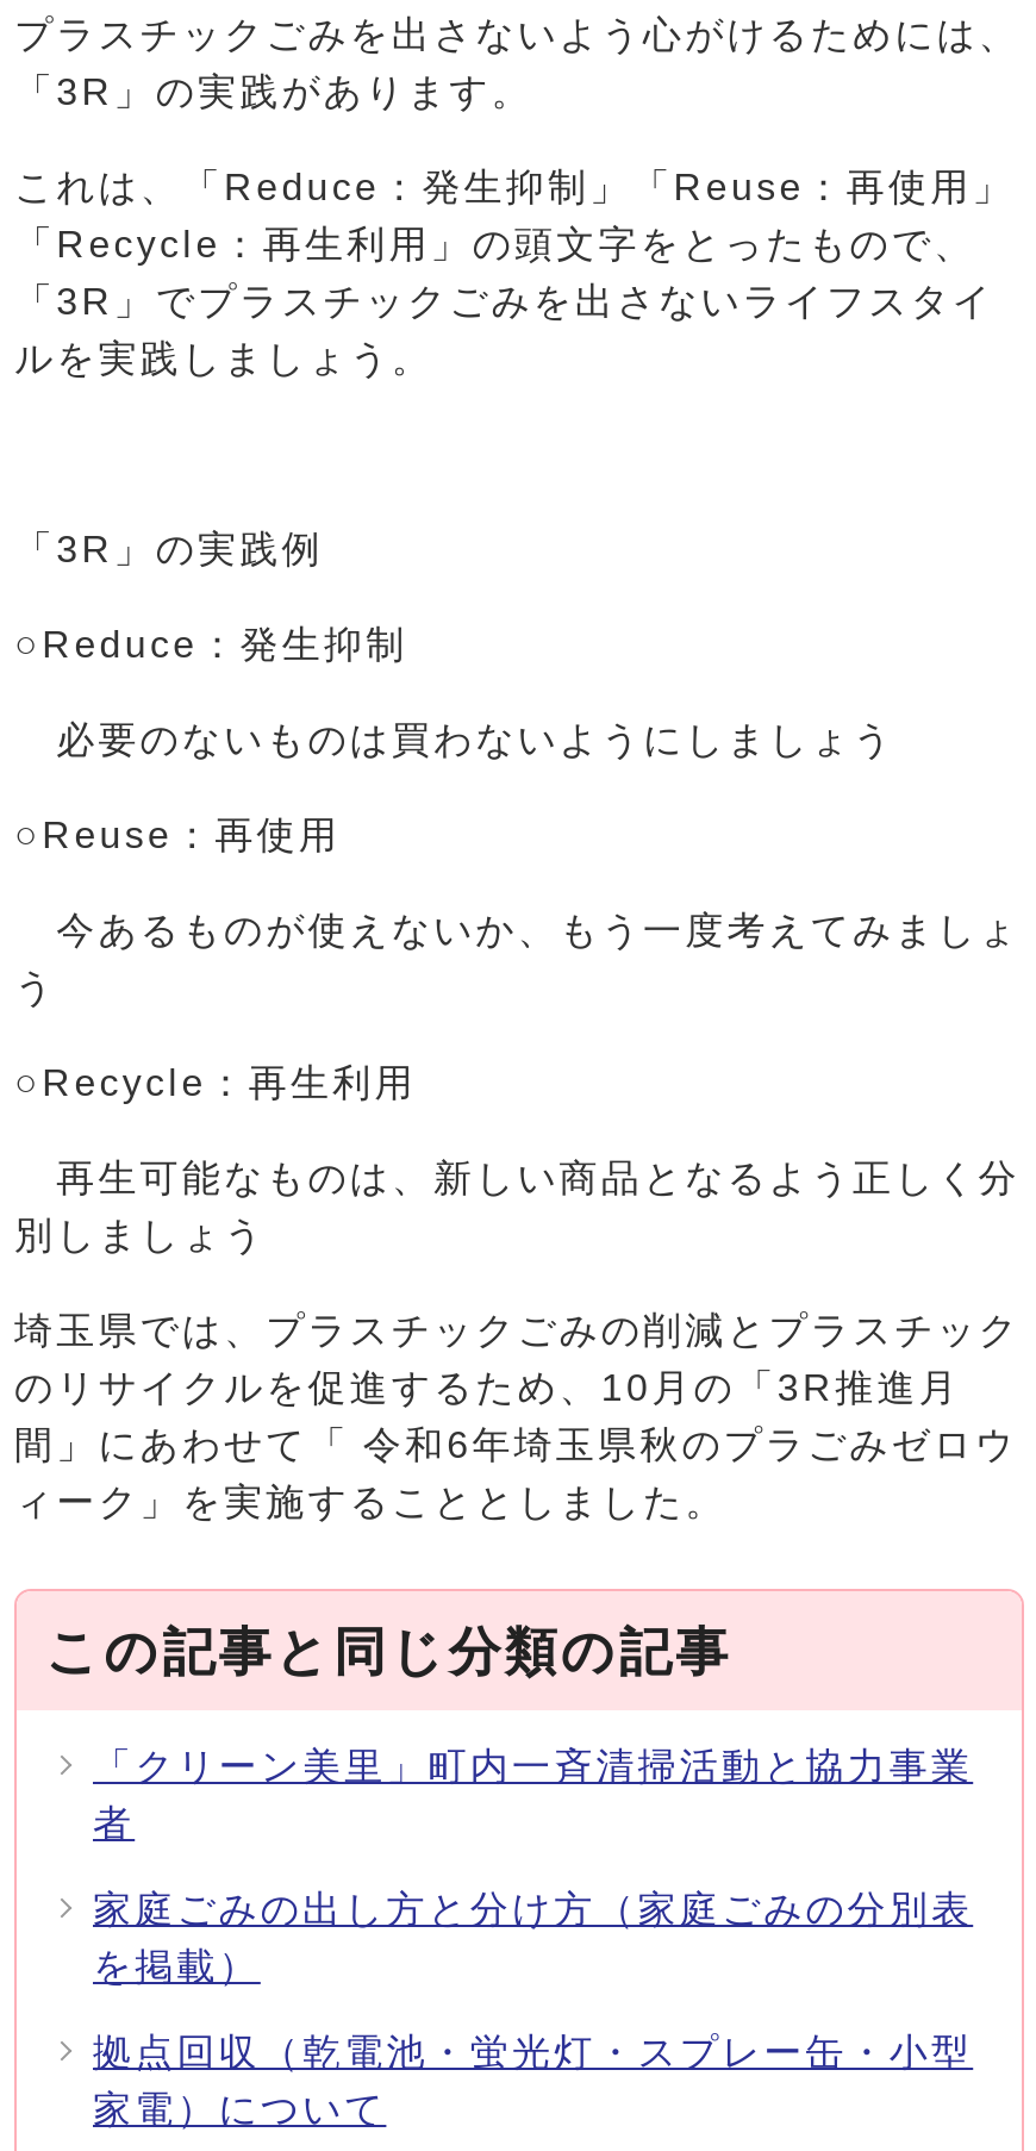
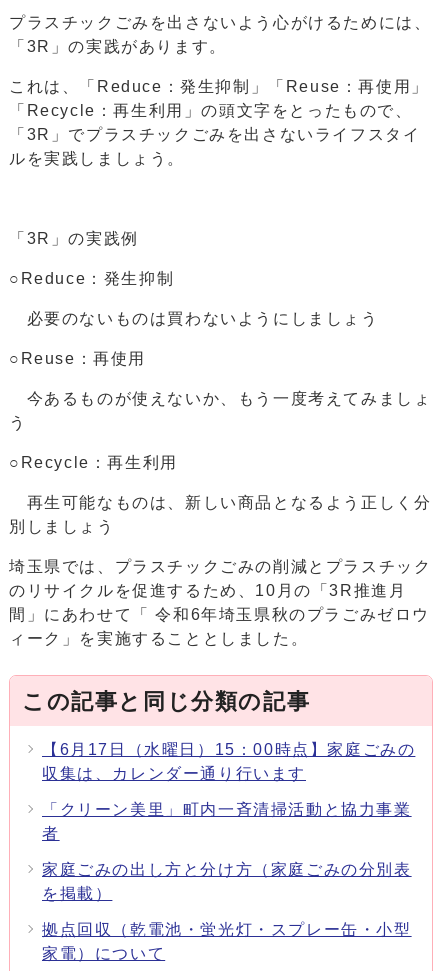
+ 【6月17日（水曜日）15：00時点】家庭ごみの
+ 収集は、カレンダー通り行います
